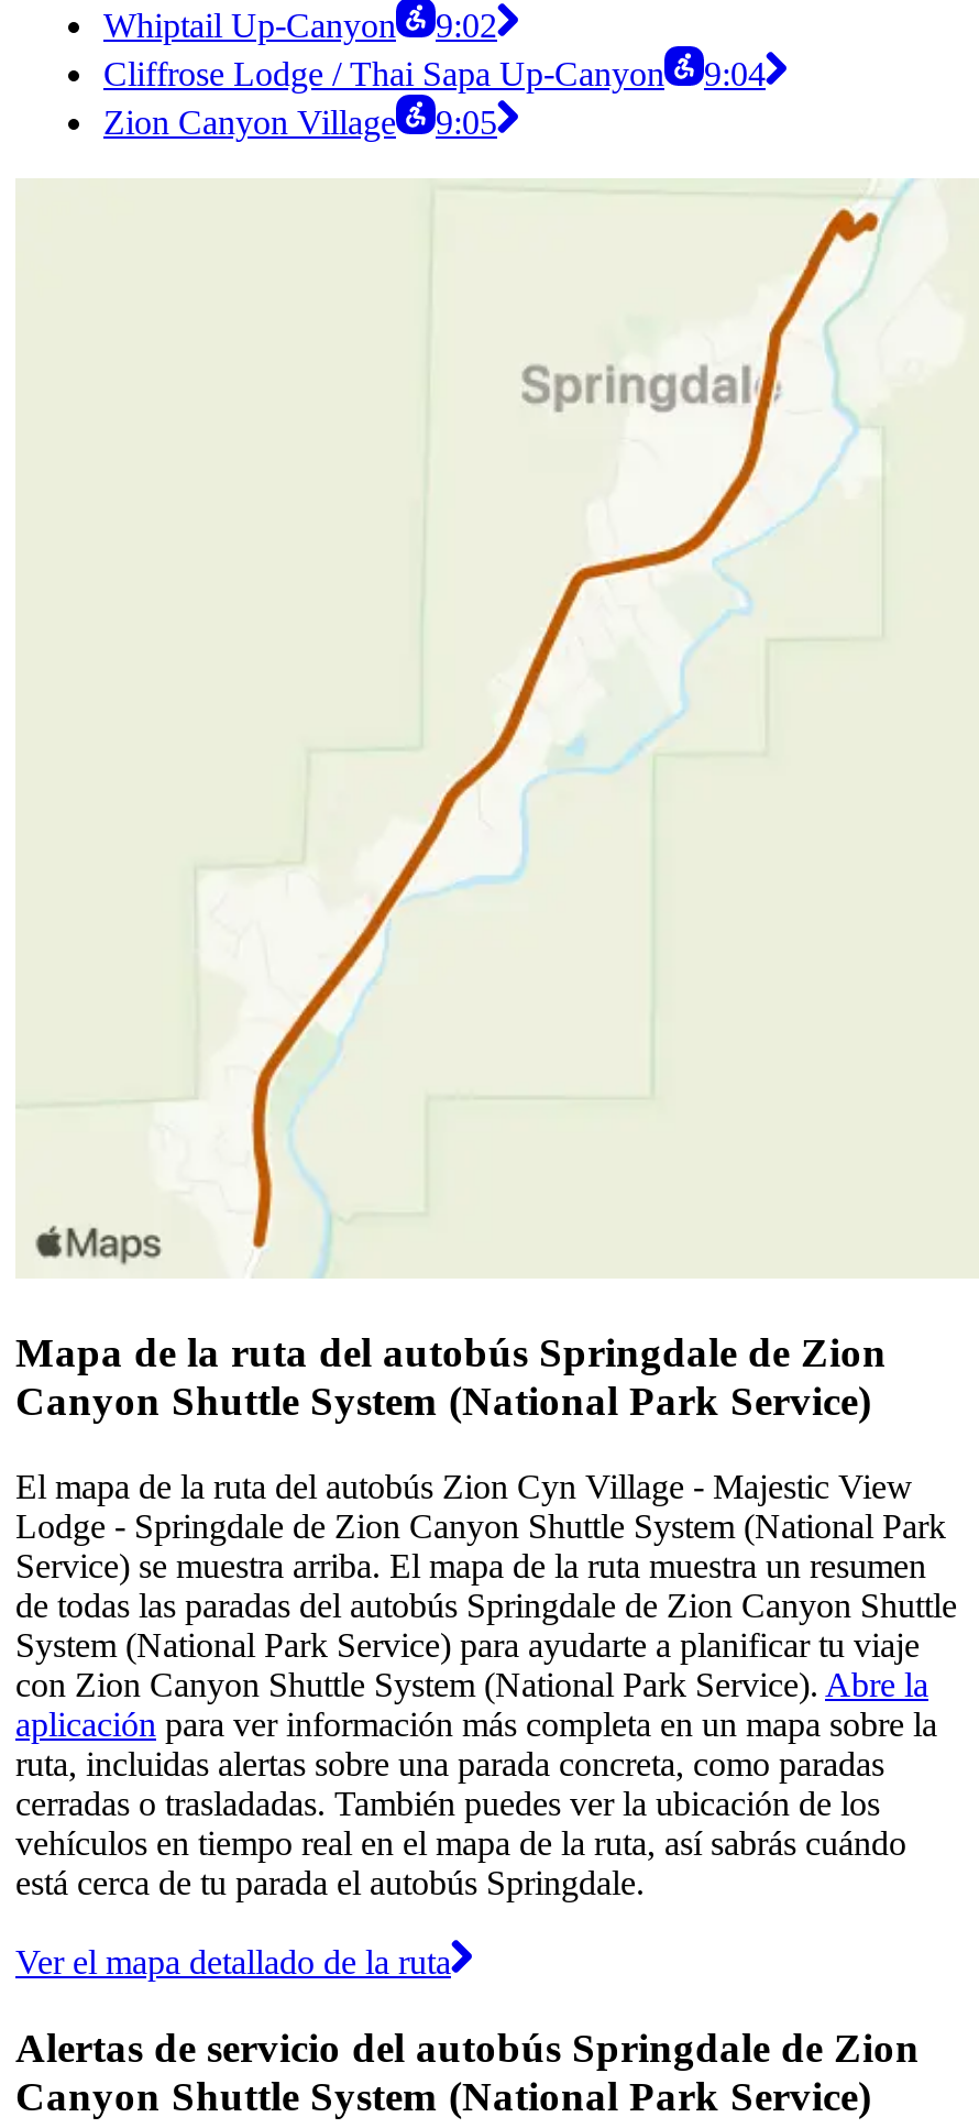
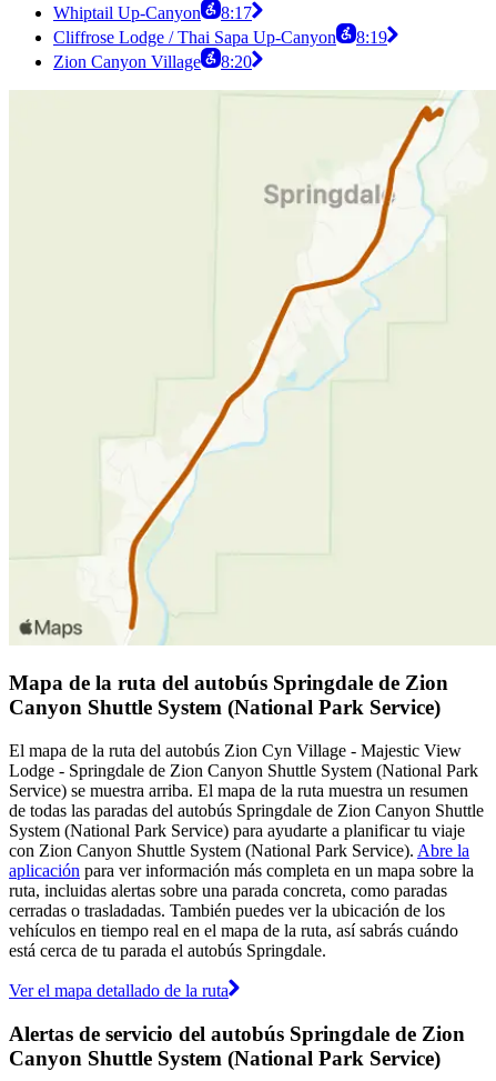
- Whiptail Up-Canyon 9:02
+ Whiptail Up-Canyon 8:17

- Cliffrose Lodge / Thai Sapa Up-Canyon 9:04
+ Cliffrose Lodge / Thai Sapa Up-Canyon 8:19

- Zion Canyon Village 9:05
+ Zion Canyon Village 8:20
